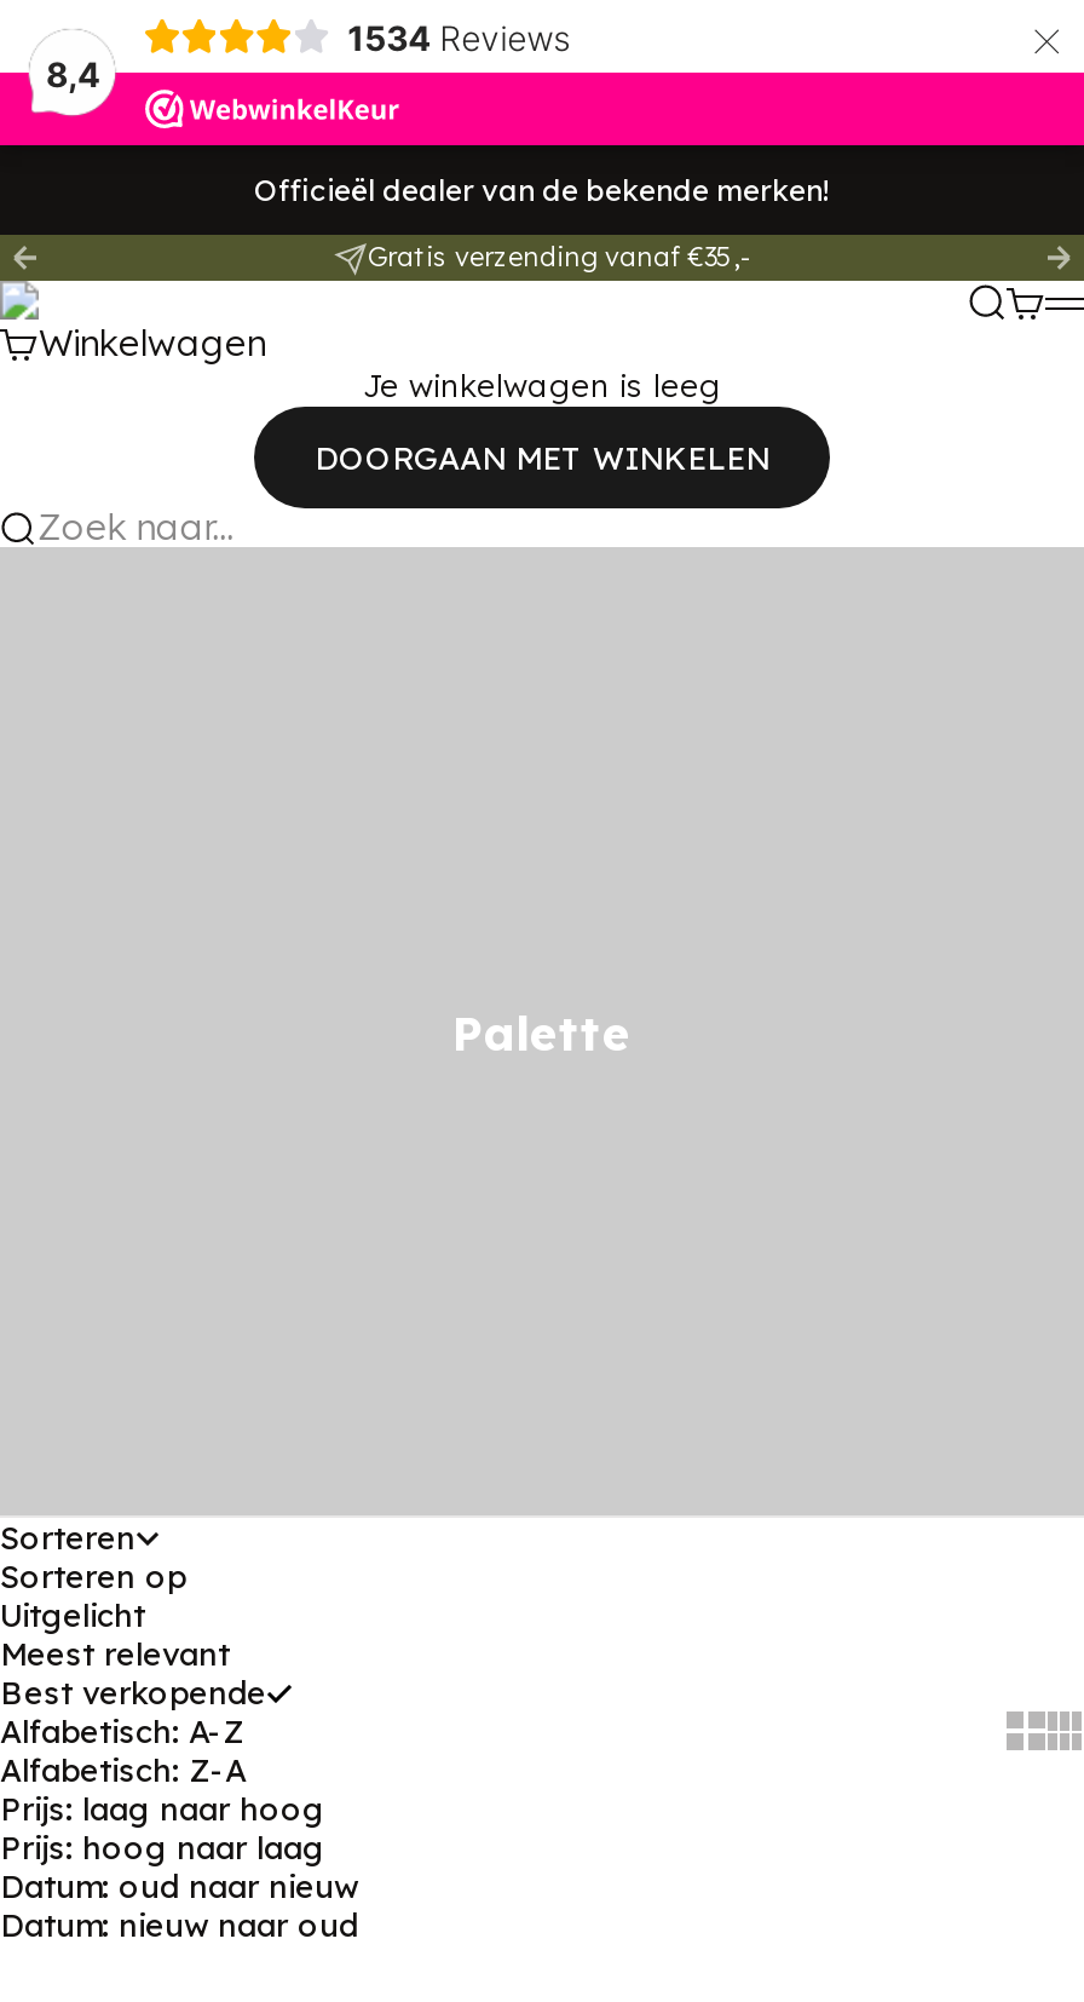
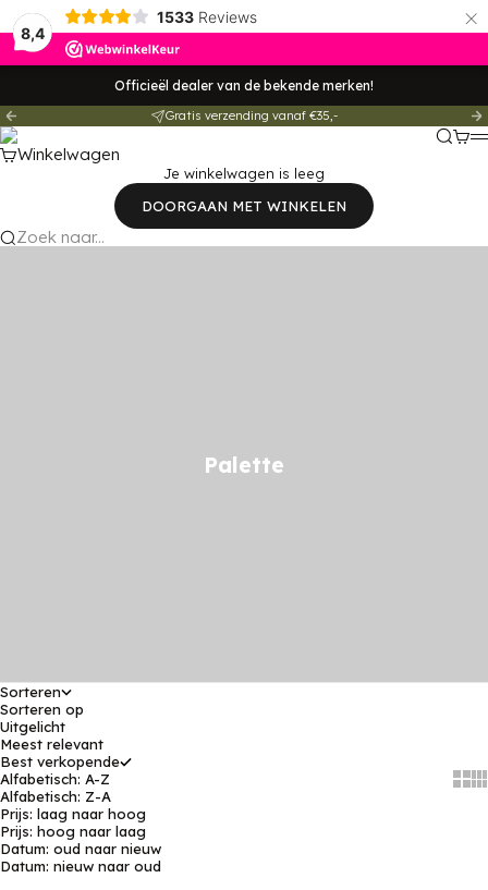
- 1534 Reviews
+ 1533 Reviews
